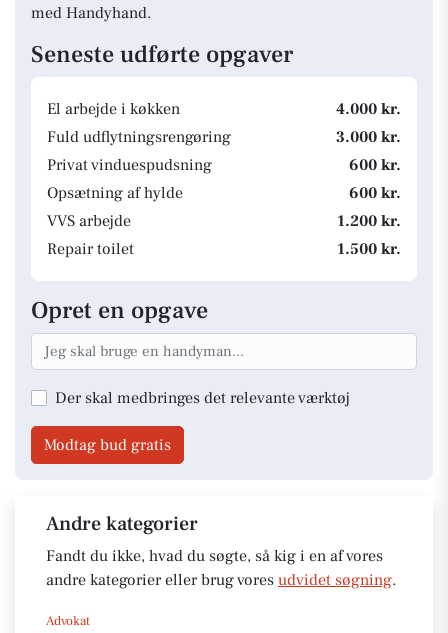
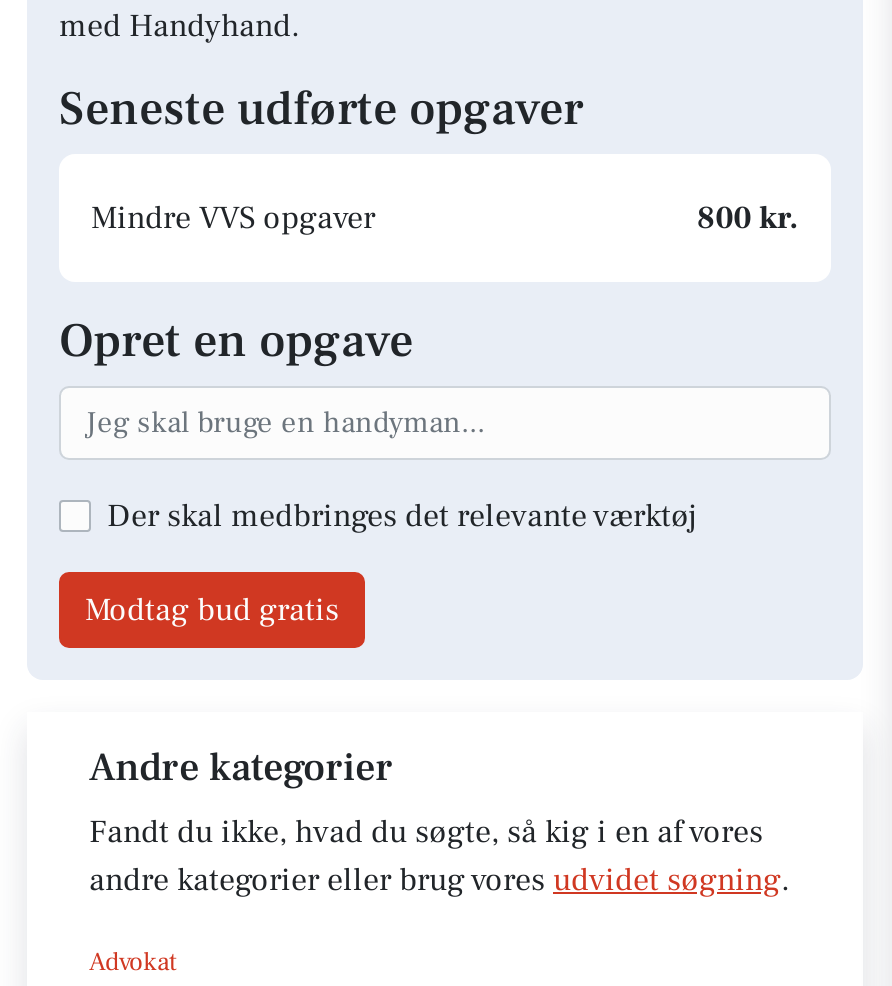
- El arbejde i køkken
- 4.000 kr.
- Fuld udflytningsrengøring
- 3.000 kr.
- Privat vinduespudsning
- 600 kr.
- Opsætning af hylde
- 600 kr.
- VVS arbejde
- 1.200 kr.
- Repair toilet
- 1.500 kr.
+ Mindre VVS opgaver
+ 800 kr.
